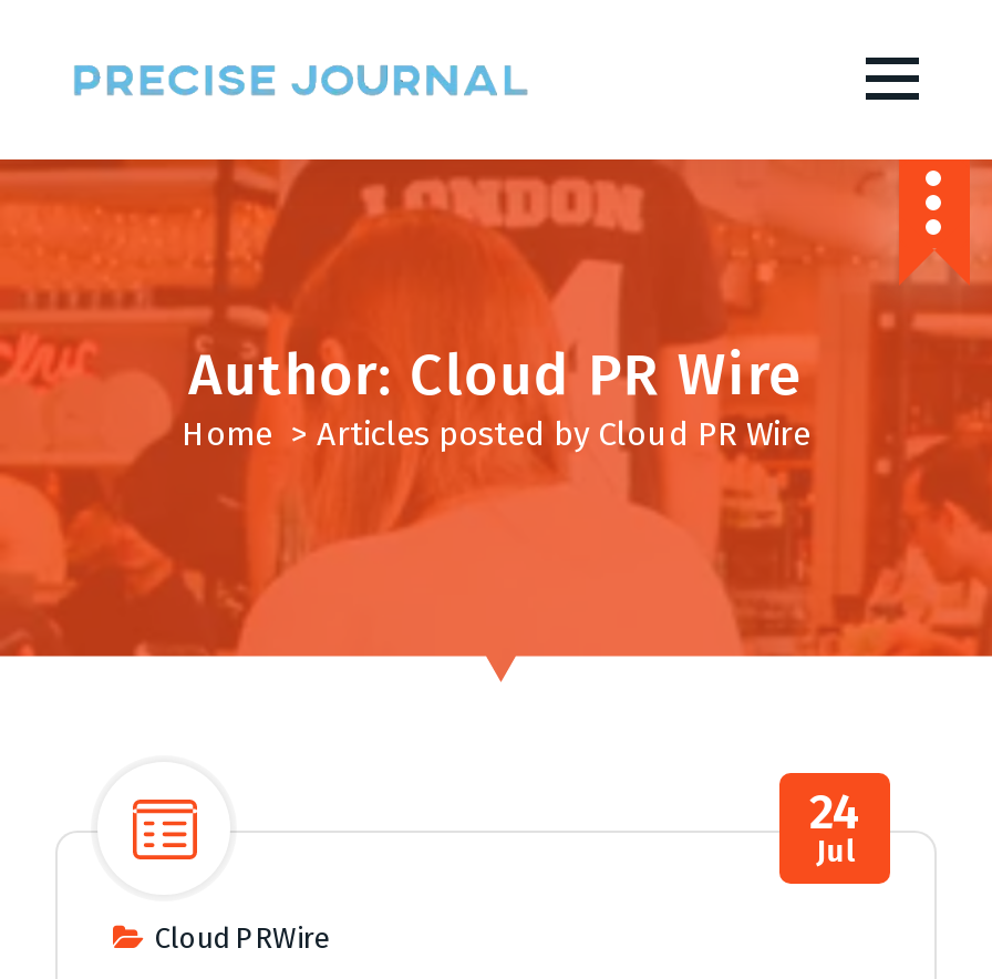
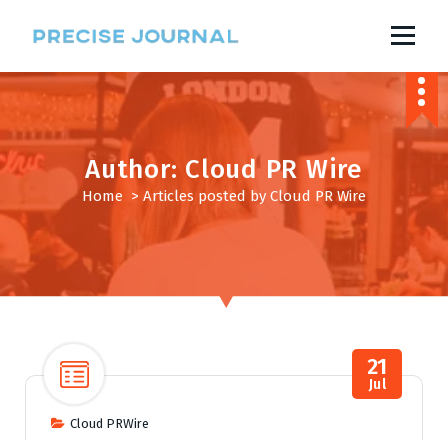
- 24
+ 21
